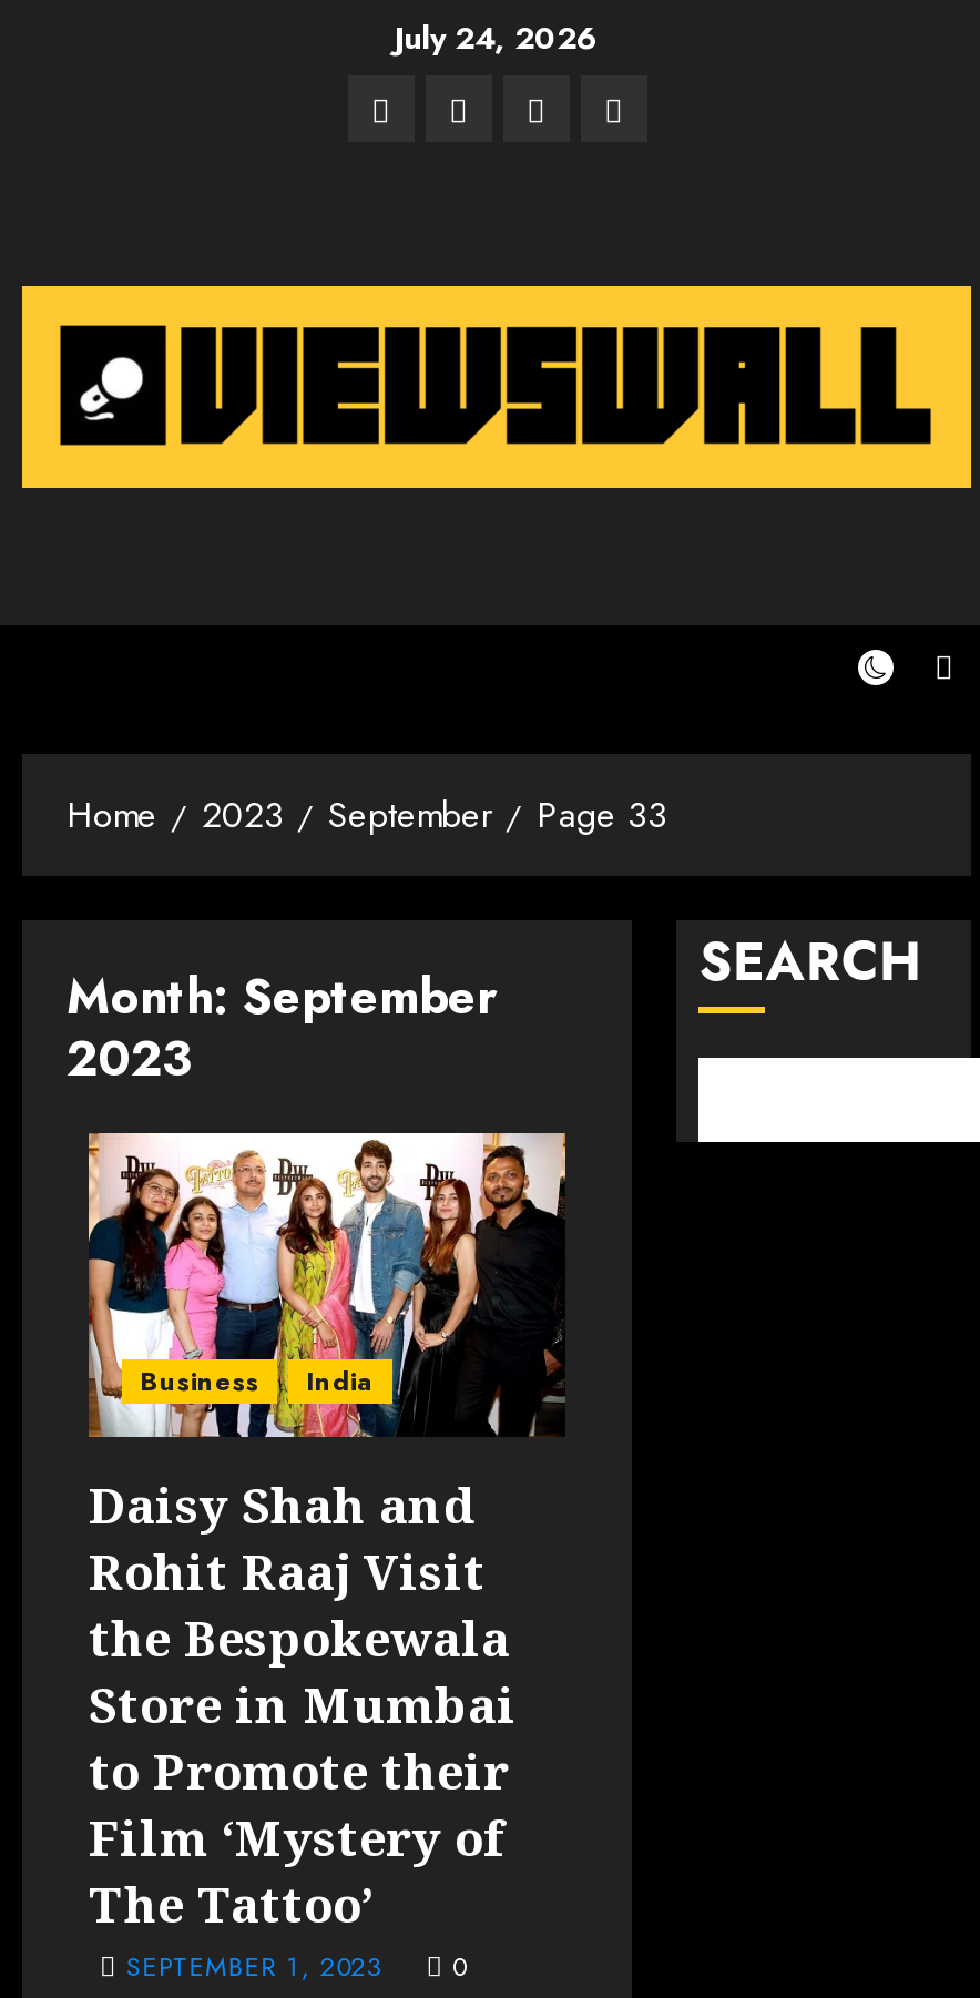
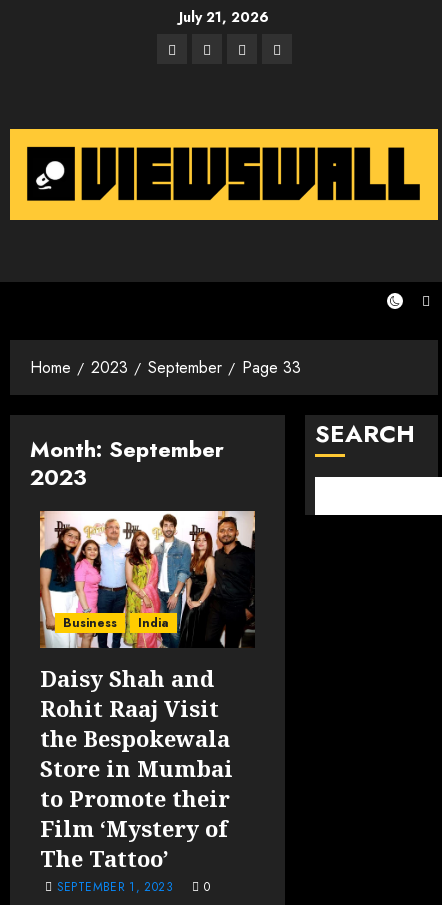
- July 24, 2026
+ July 21, 2026
